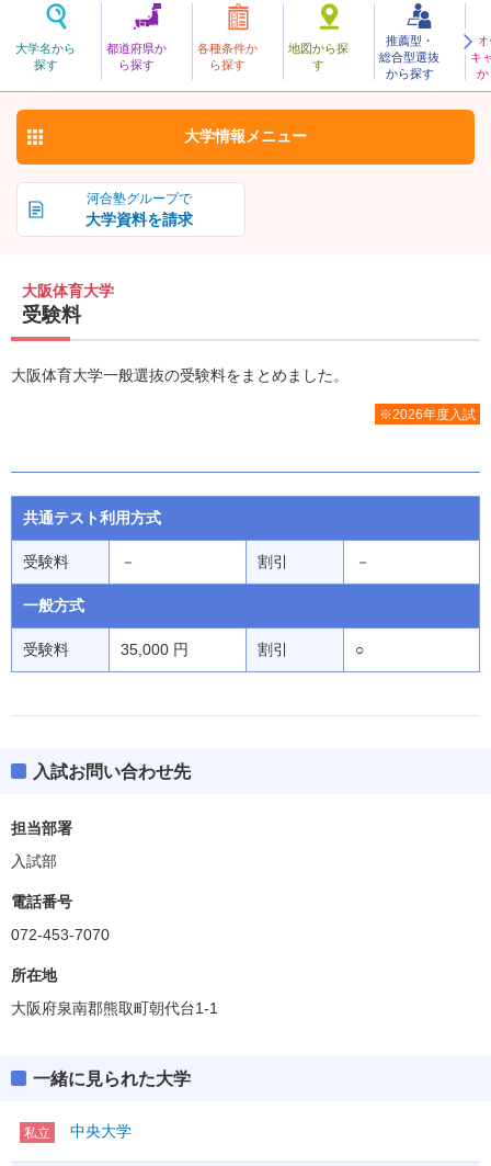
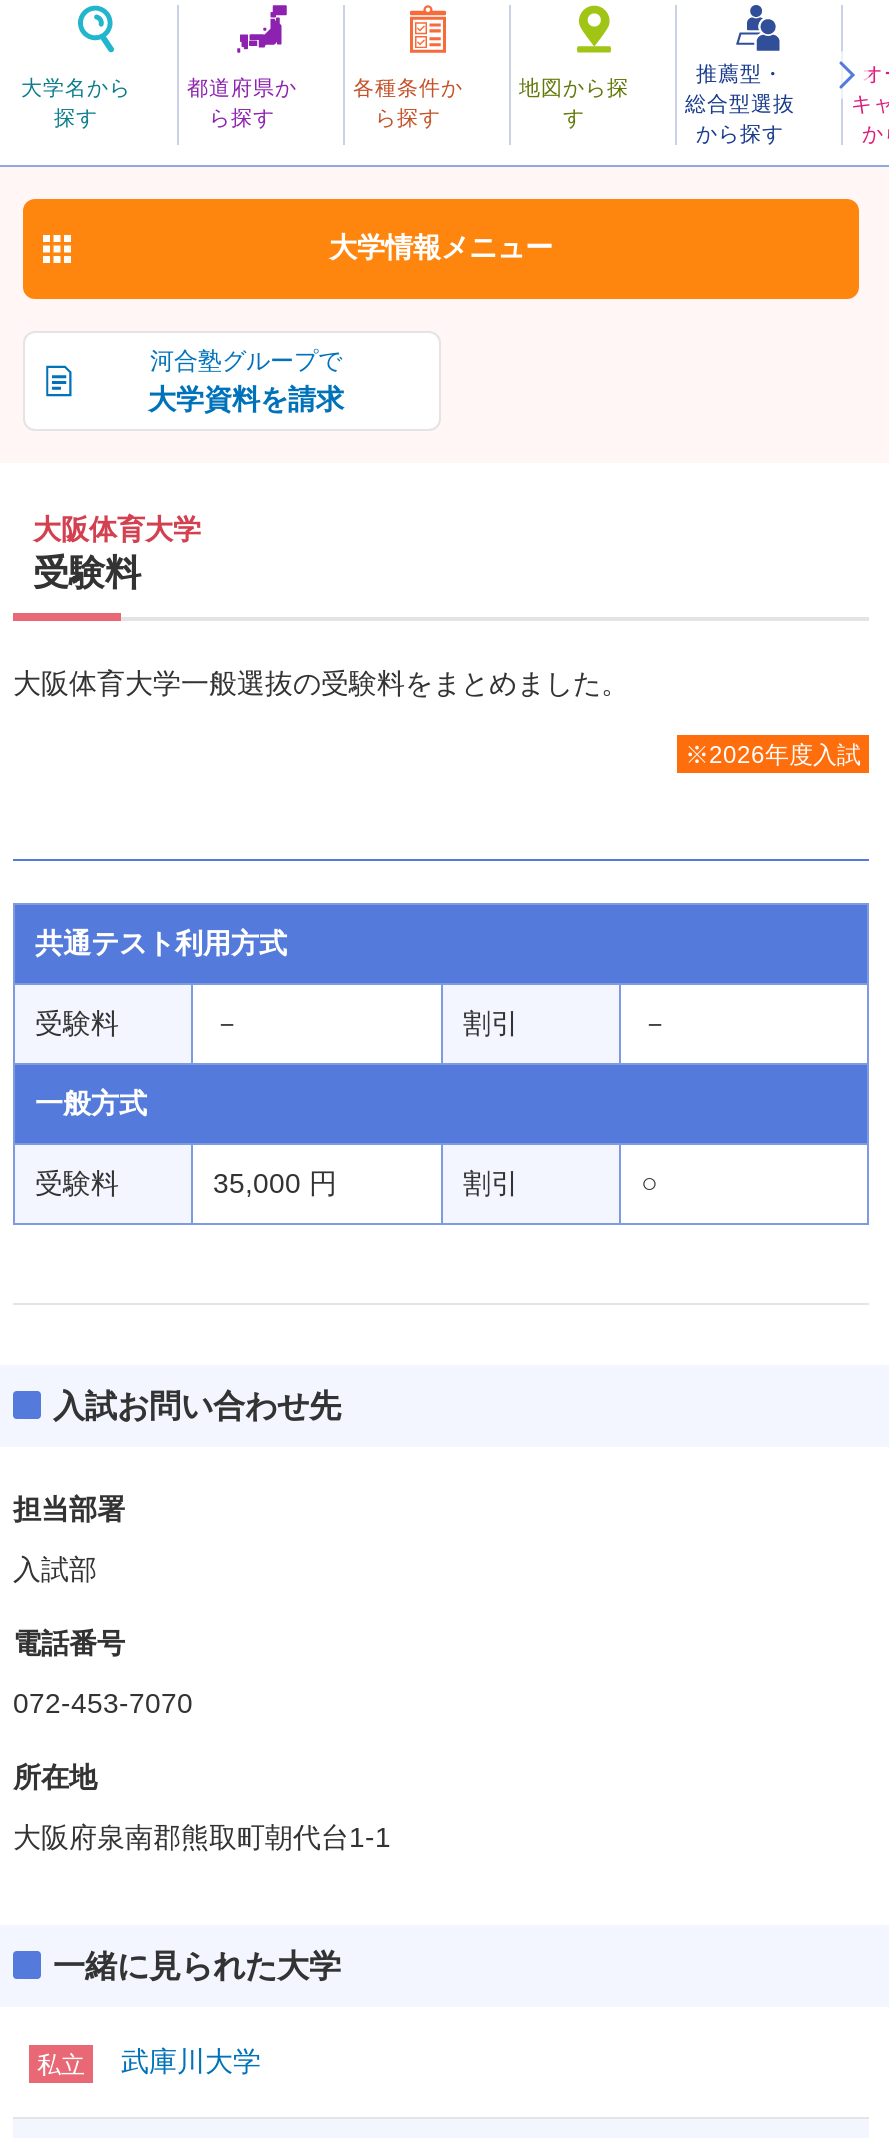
- 中央大学
+ 武庫川大学
